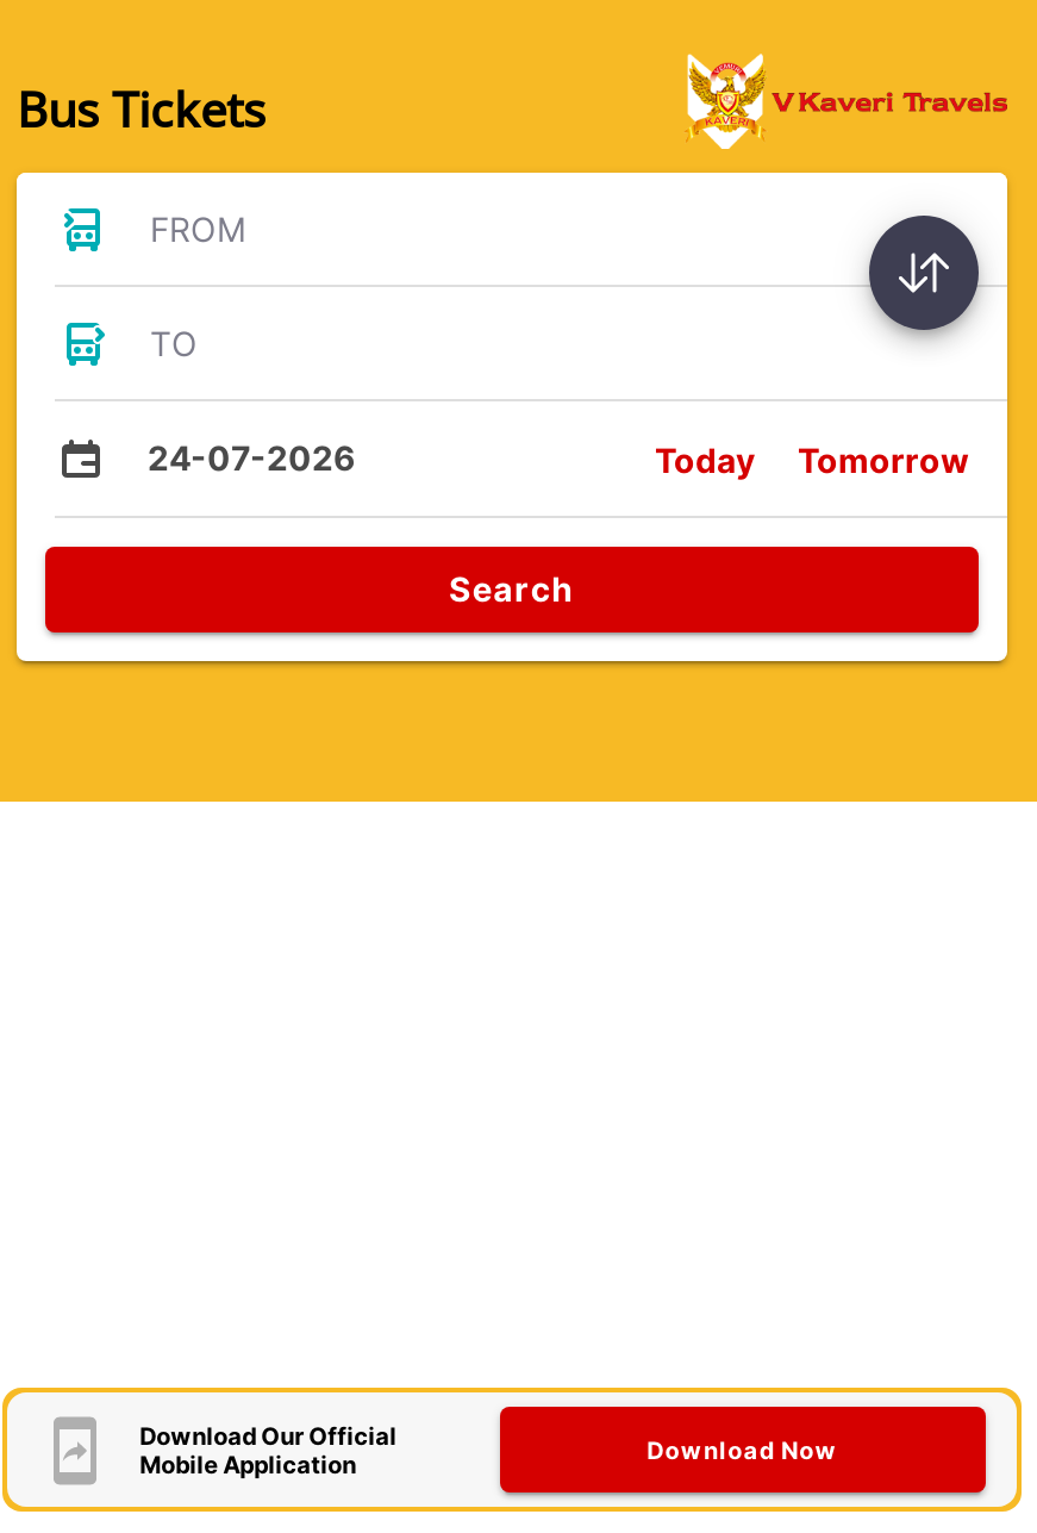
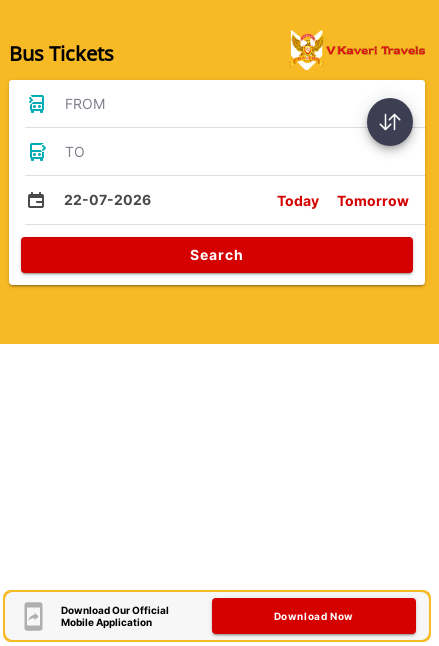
- 24-07-2026
+ 22-07-2026
